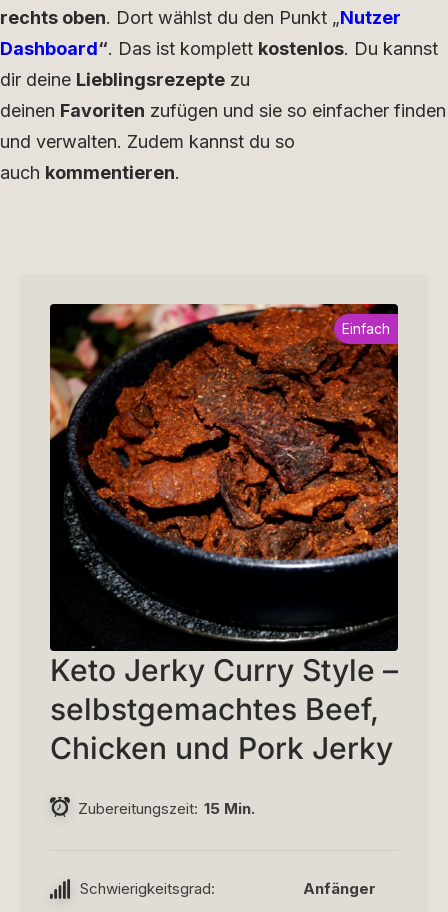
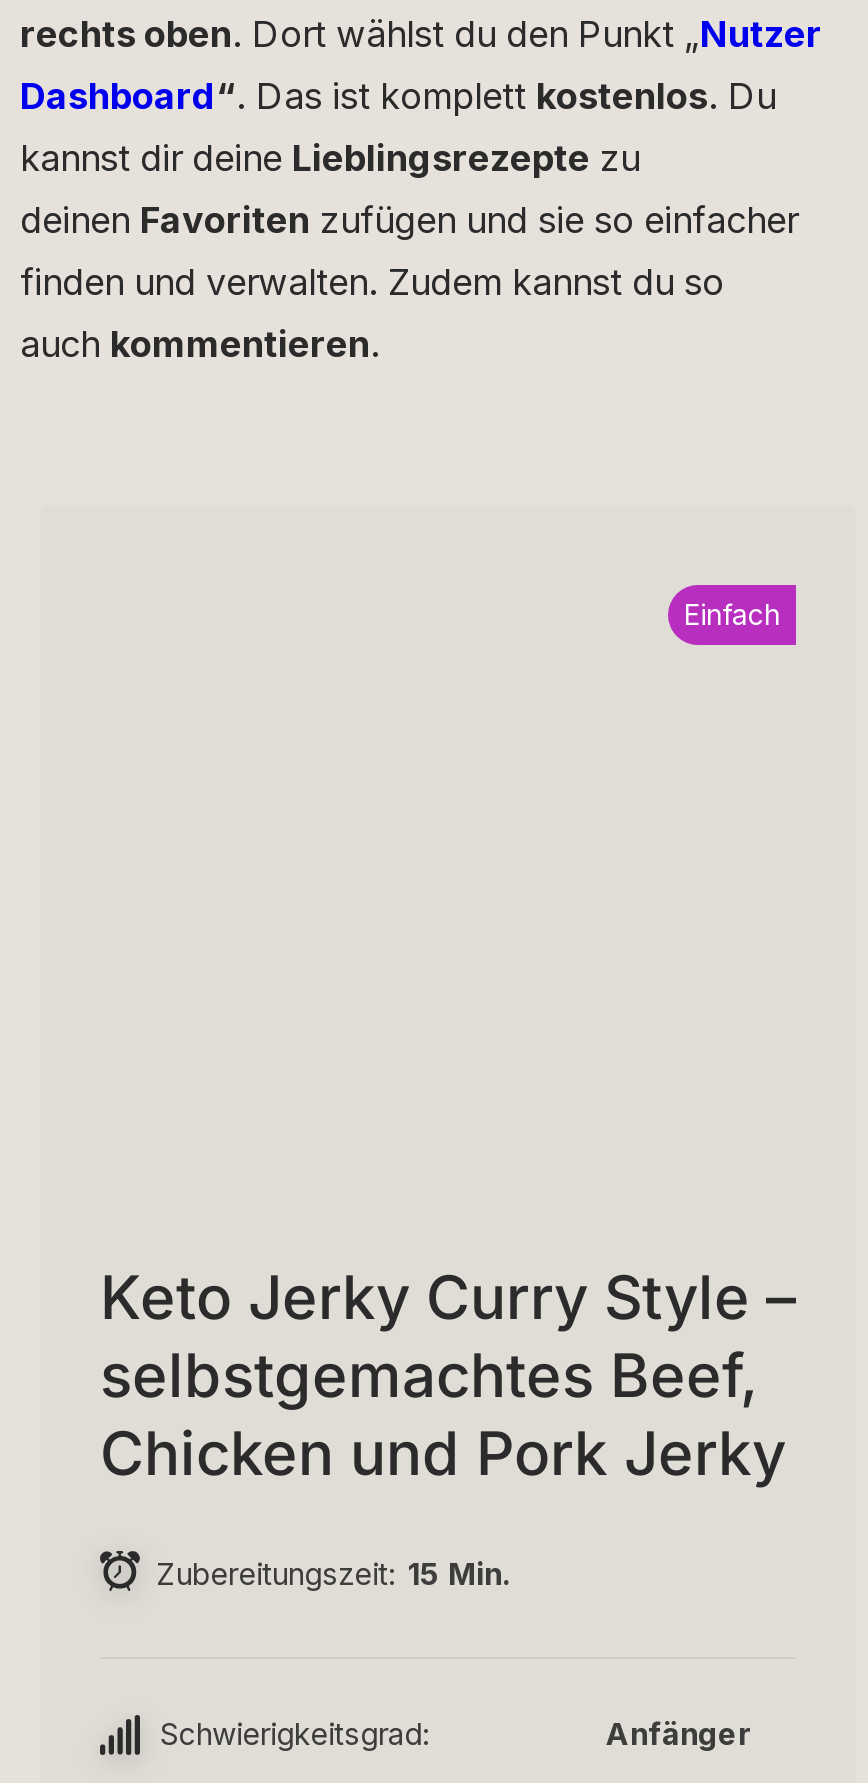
- [image]
